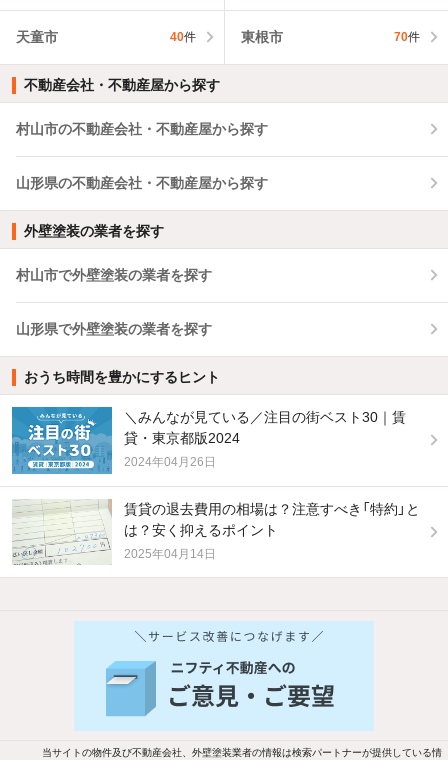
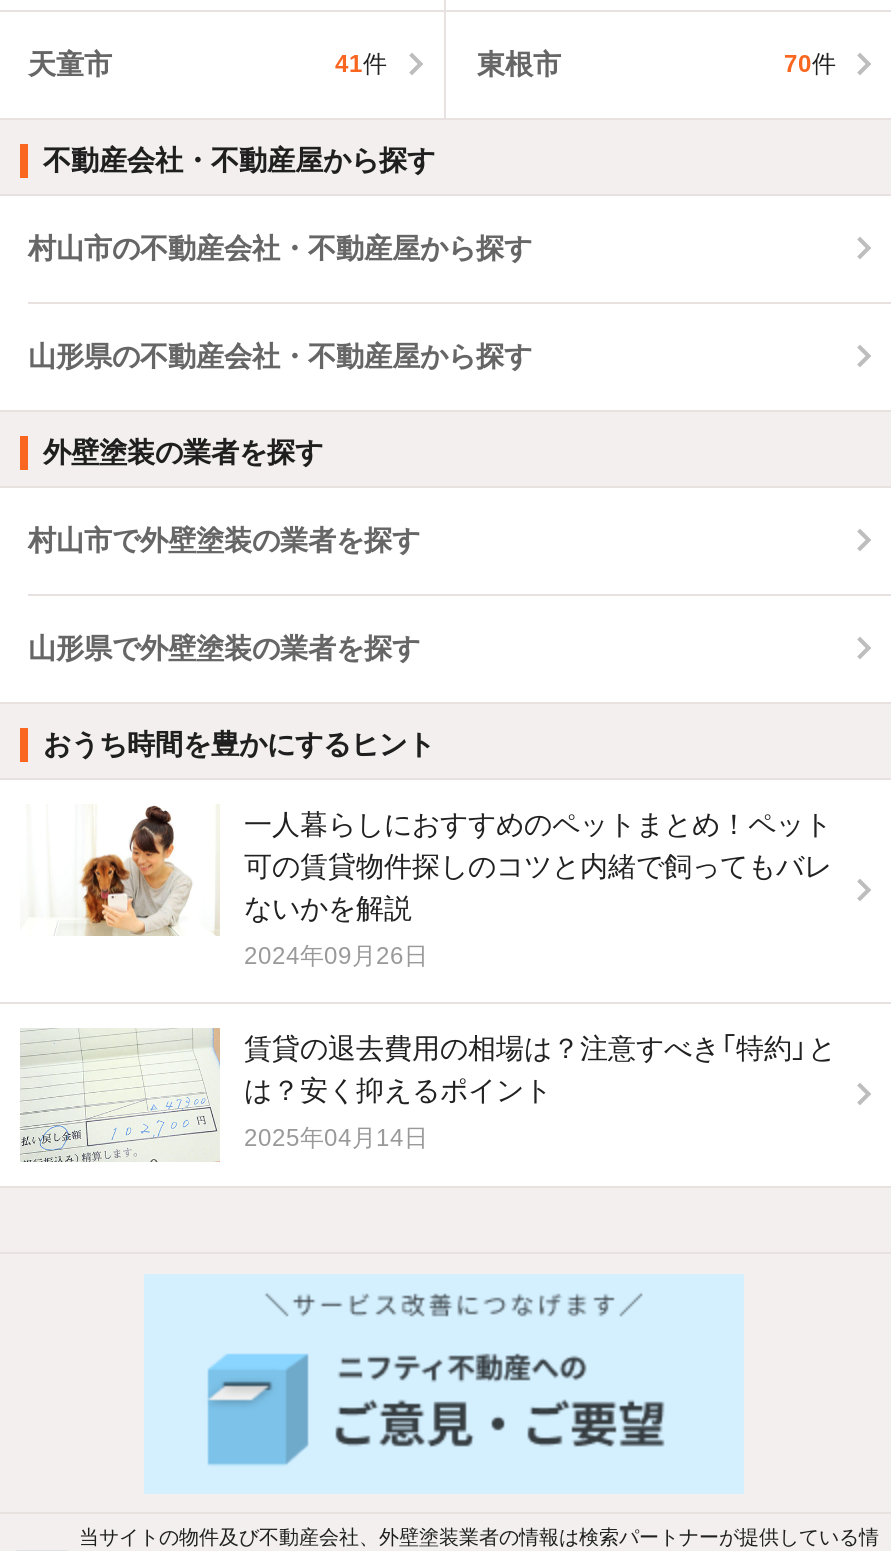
- 40件
+ 41件

- [image]
- ＼みんなが見ている／注目の街ベスト30｜賃
- 貸・東京都版2024
+ [image]
+ 一人暮らしにおすすめのペットまとめ！ペット
+ 可の賃貸物件探しのコツと内緒で飼ってもバレ
+ ないかを解説

- 2024年04月26日
+ 2024年09月26日
